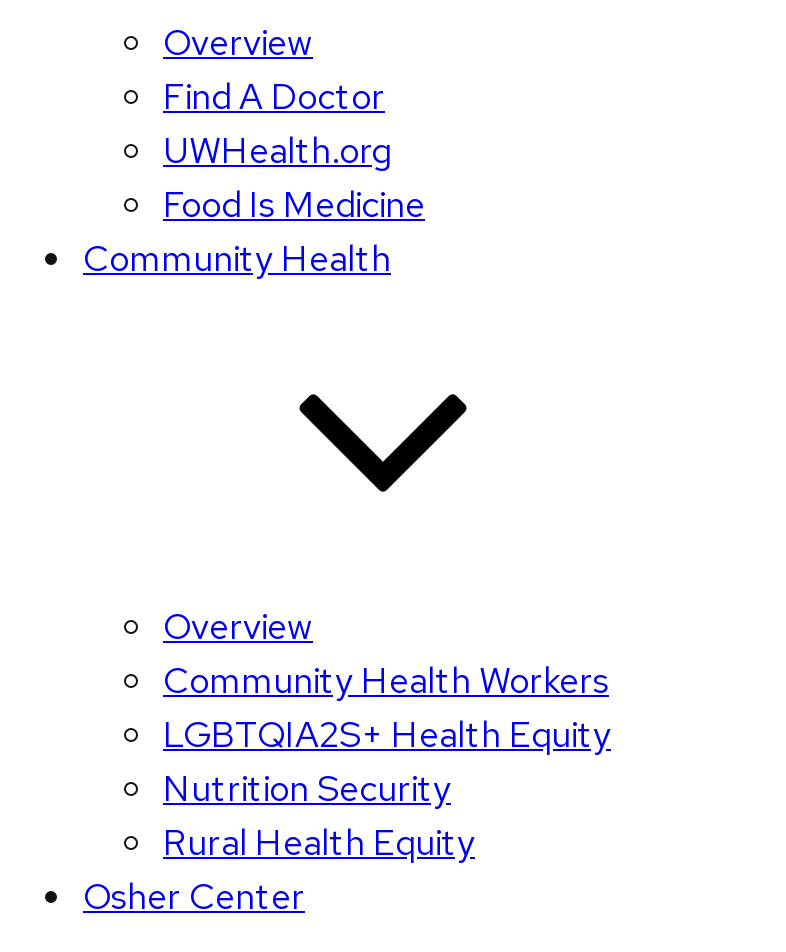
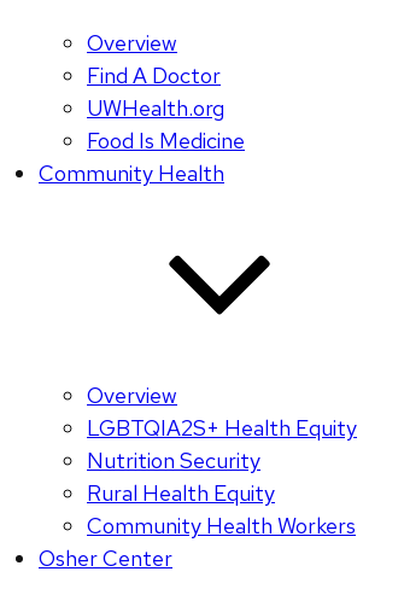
moved down: Community Health Workers

moved up: LGBTQIA2S+ Health Equity | Nutrition Security | Rural Health Equity
